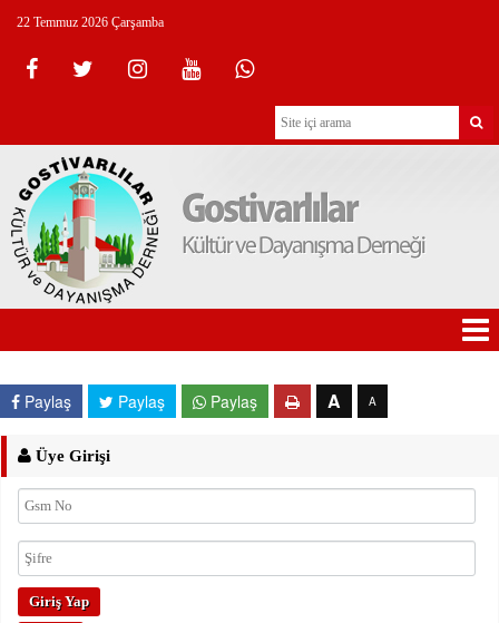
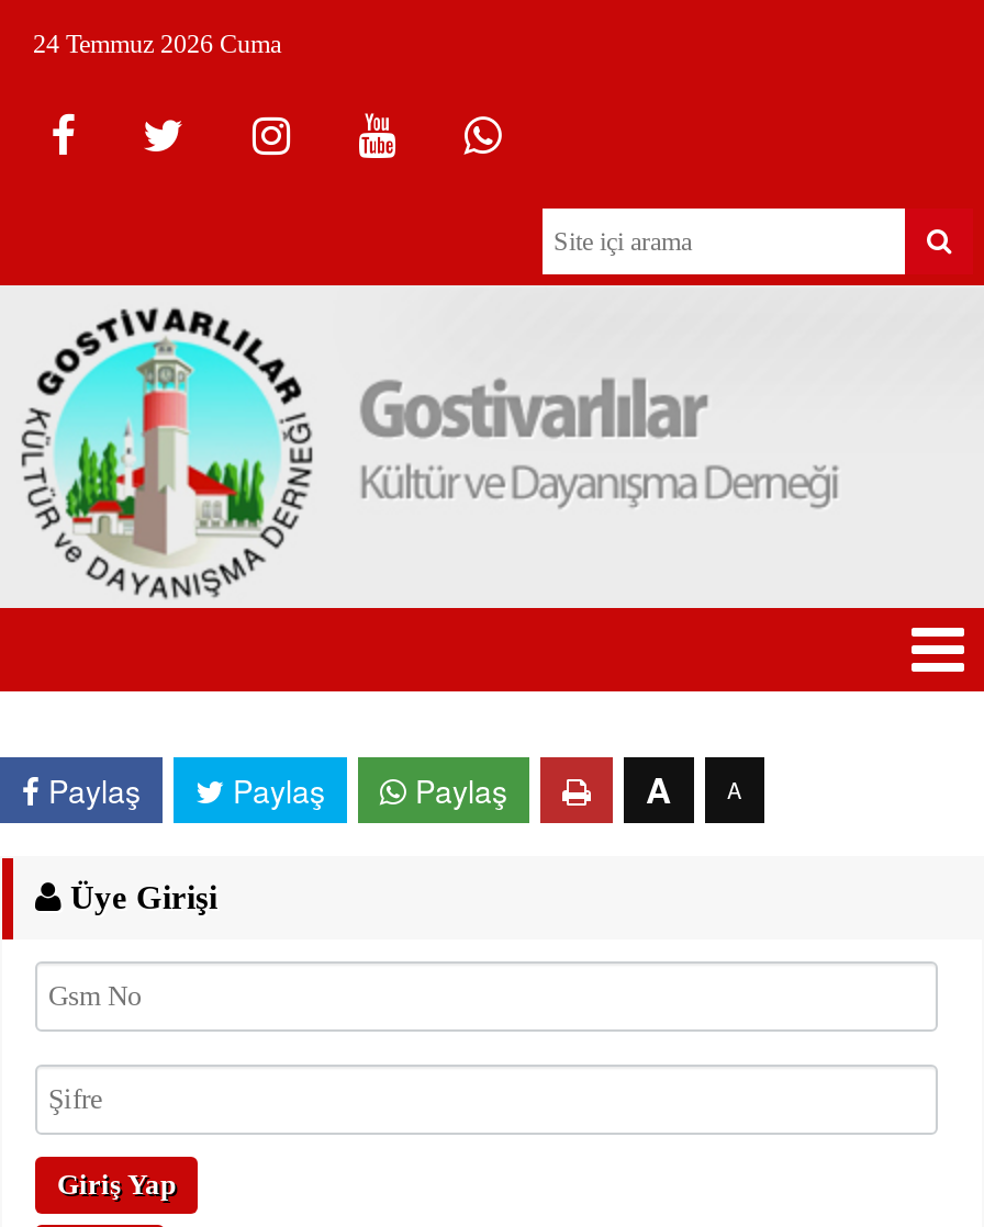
- 22 Temmuz 2026 Çarşamba
+ 24 Temmuz 2026 Cuma
